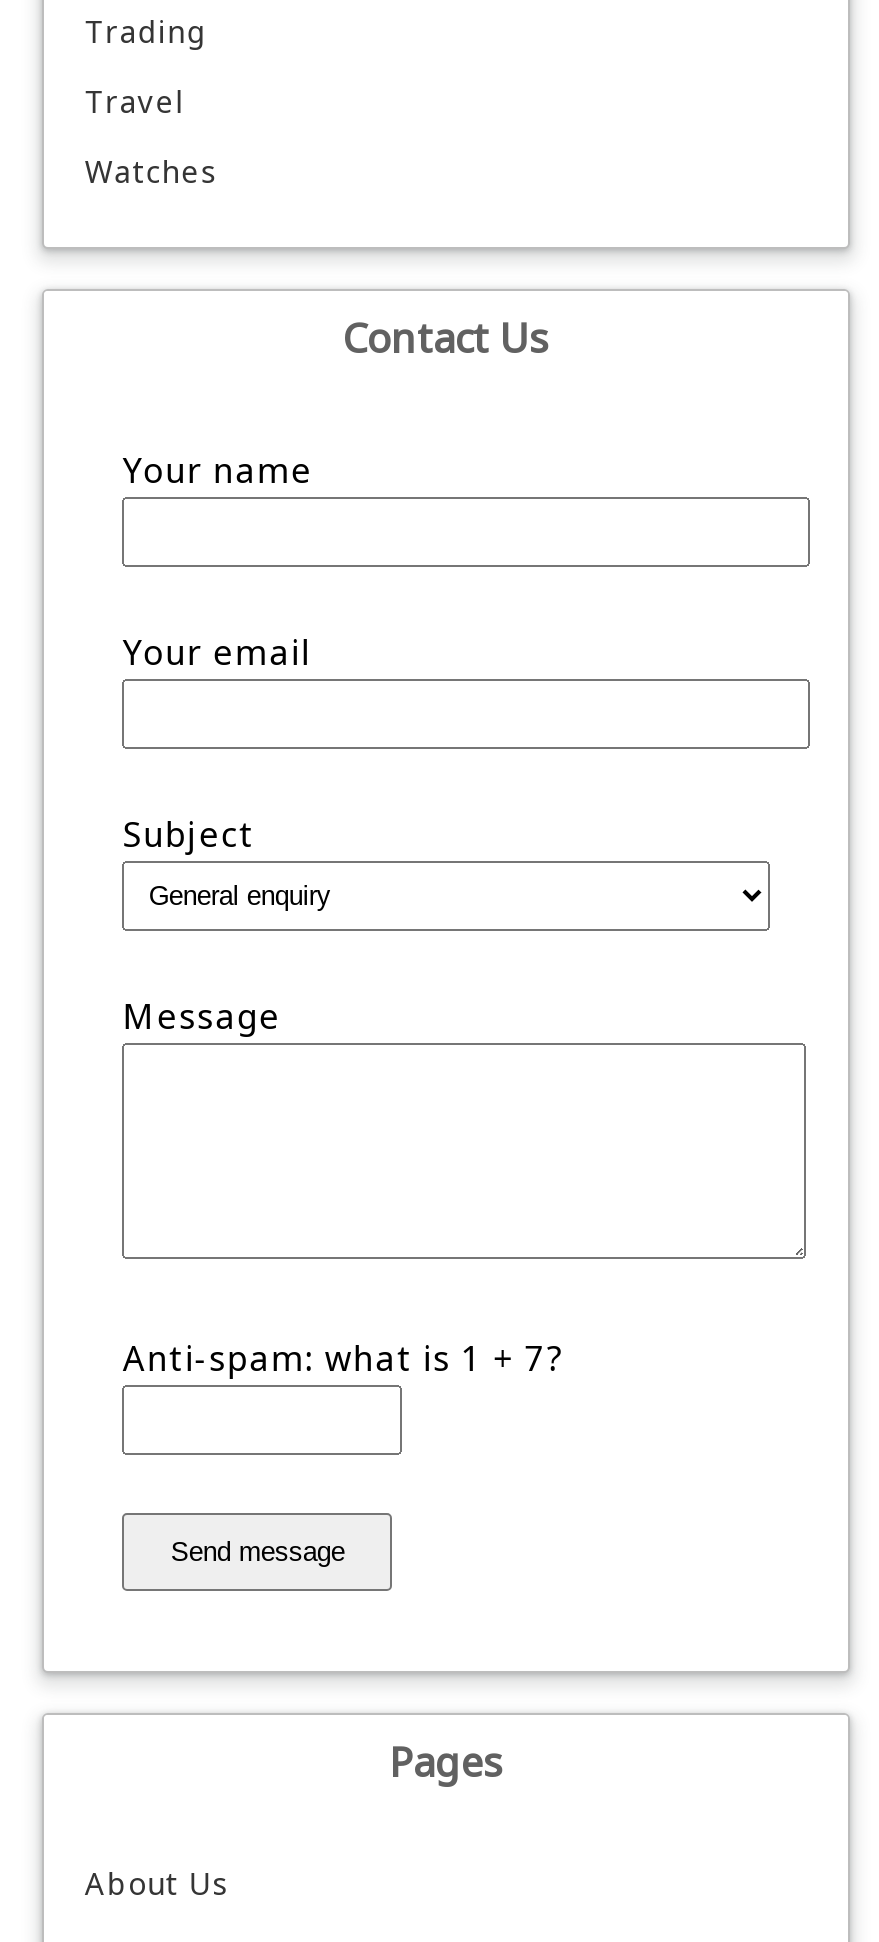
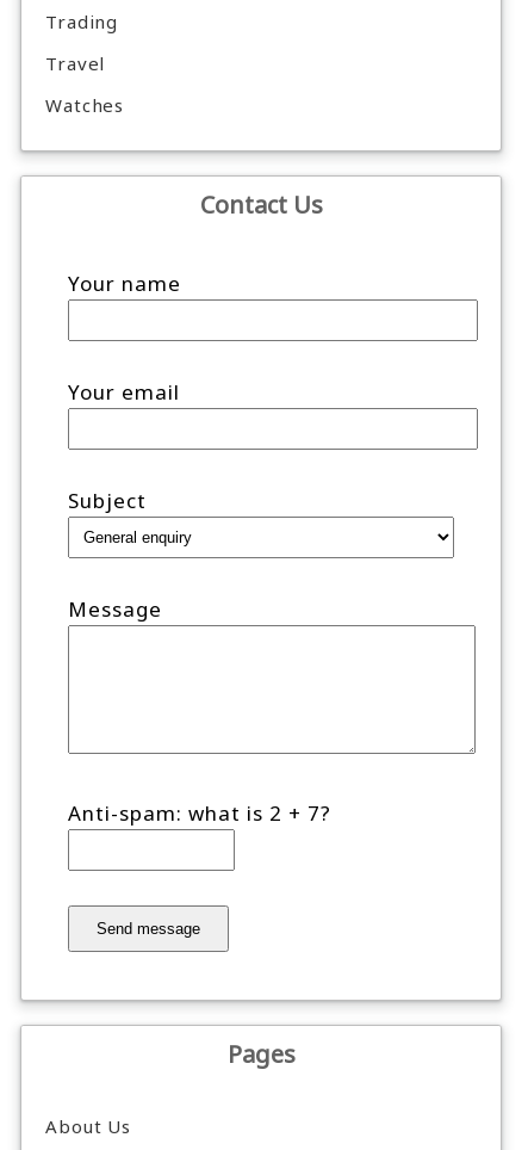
- Anti-spam: what is 1 + 7?
+ Anti-spam: what is 2 + 7?
